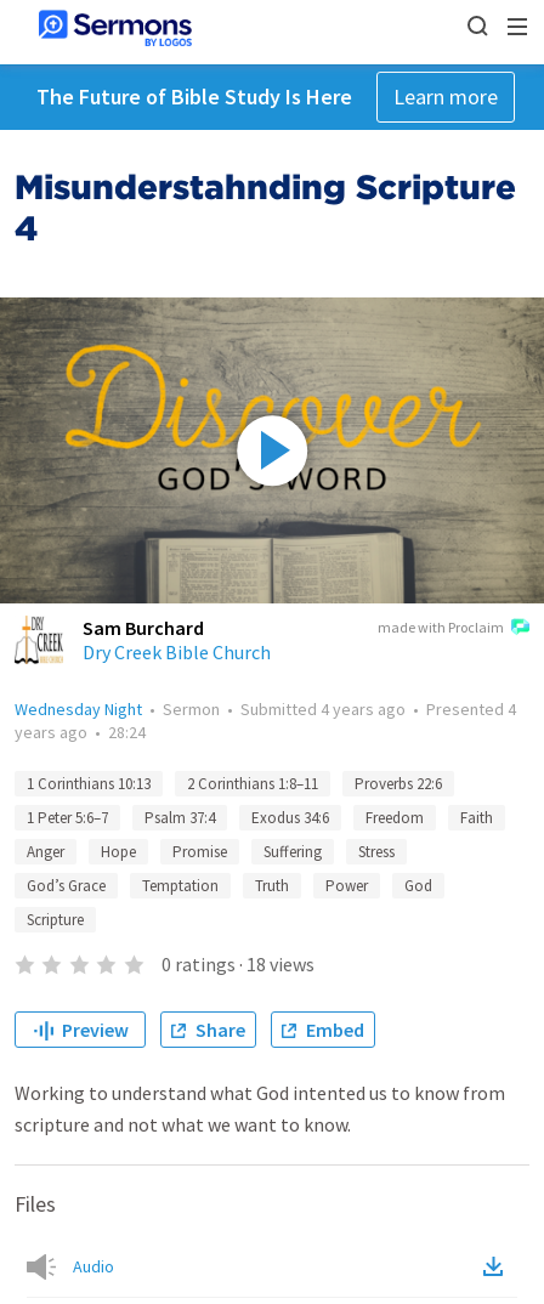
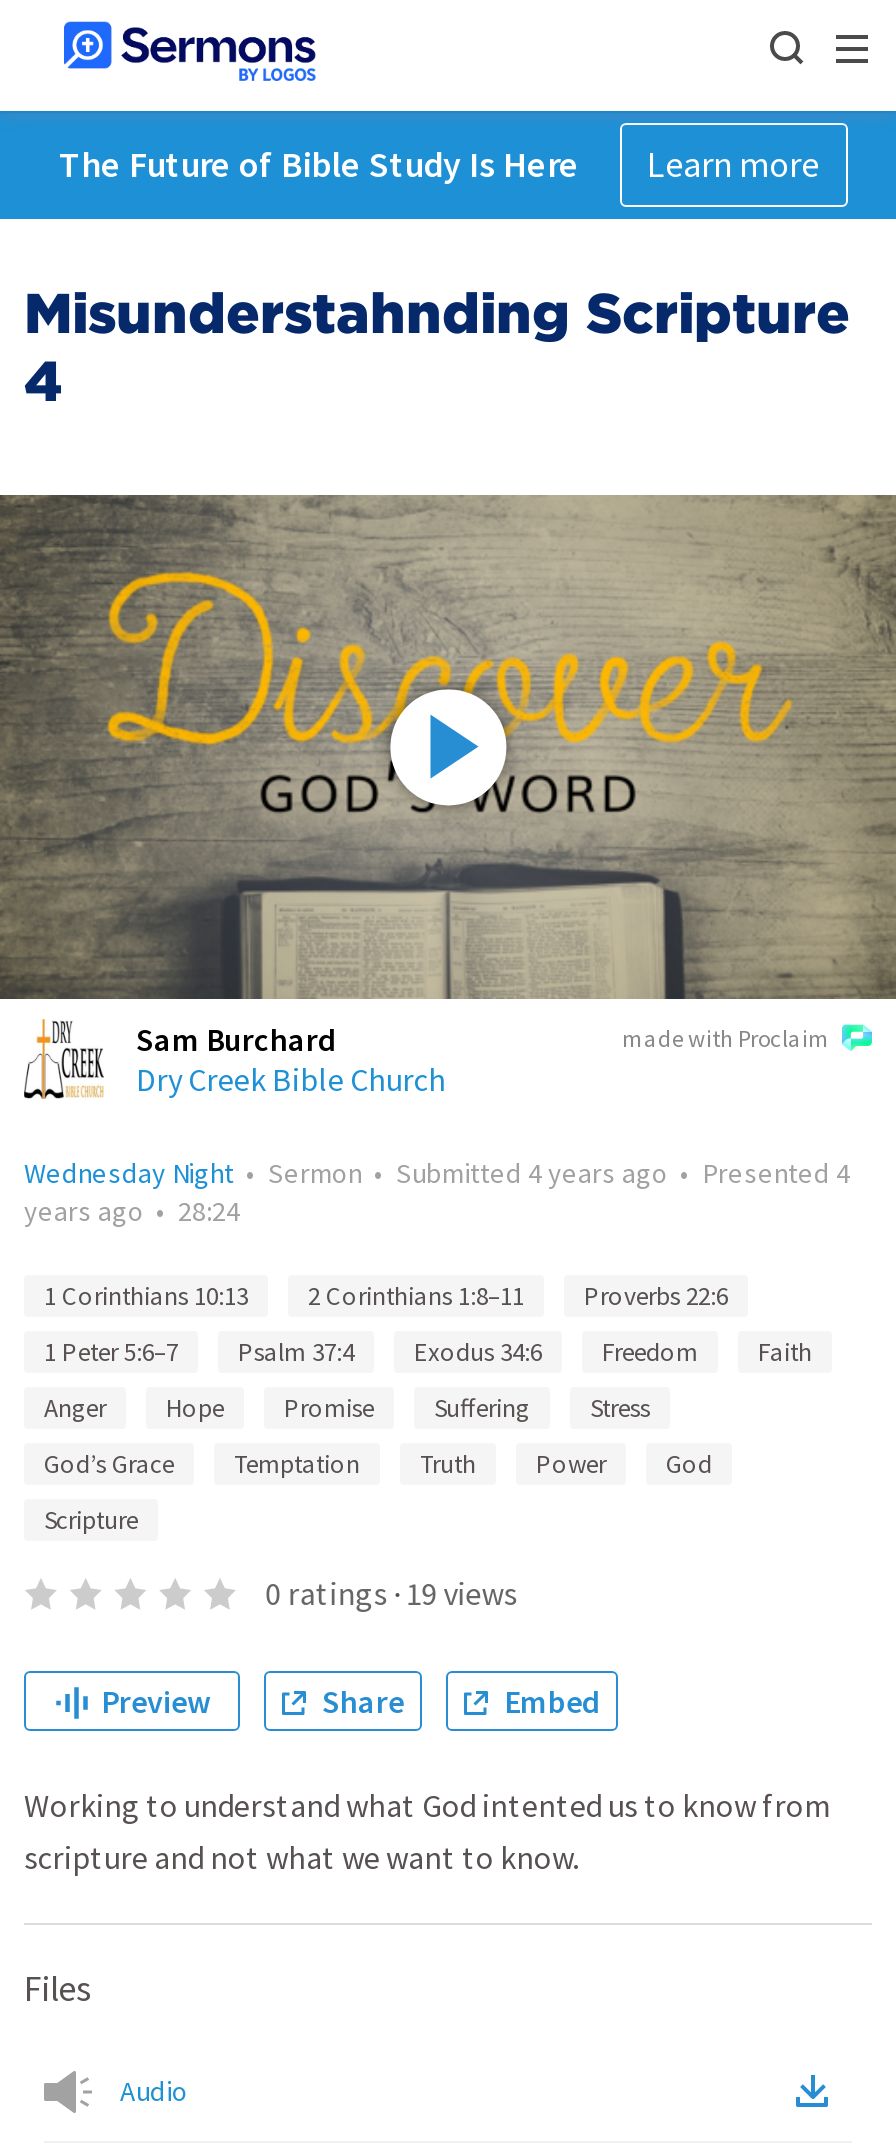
- 0 ratings · 18 views
+ 0 ratings · 19 views
